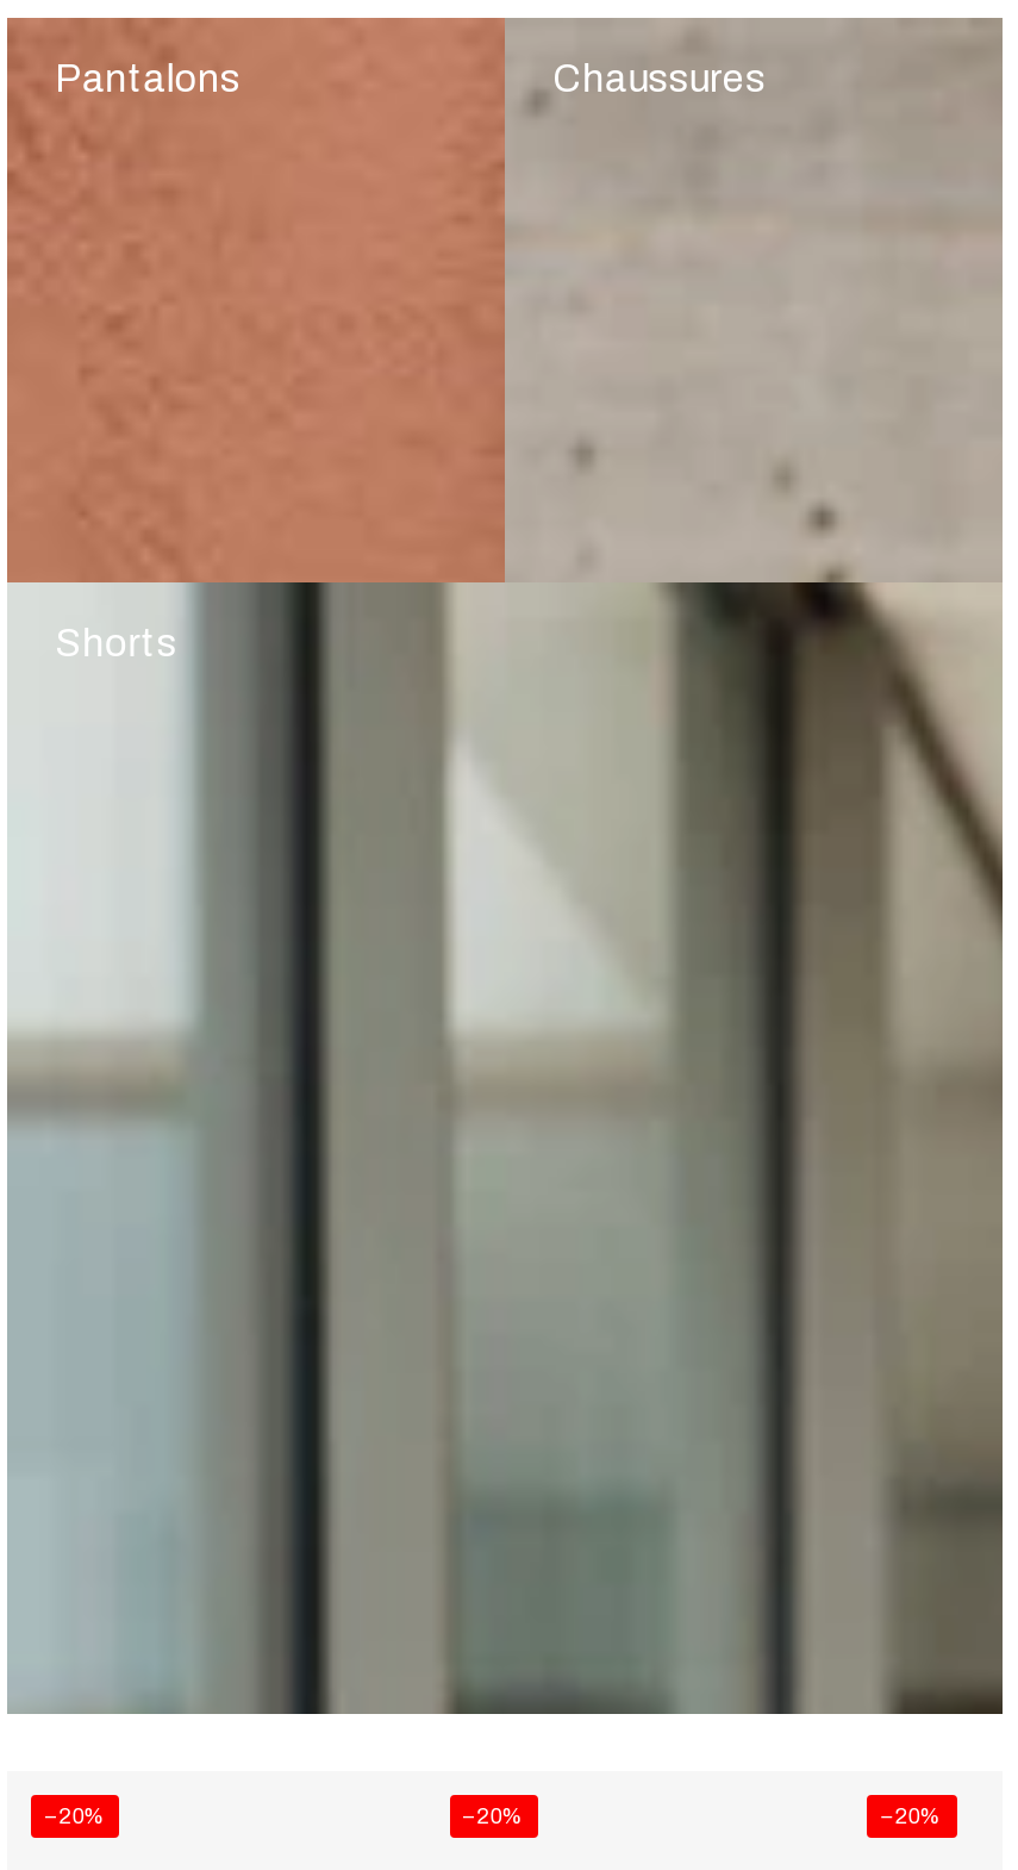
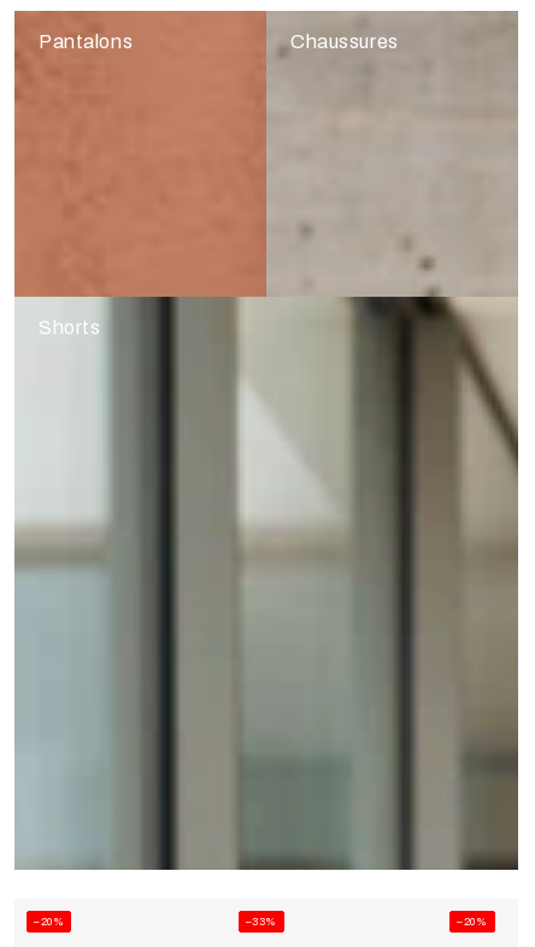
- –20%
+ –33%
